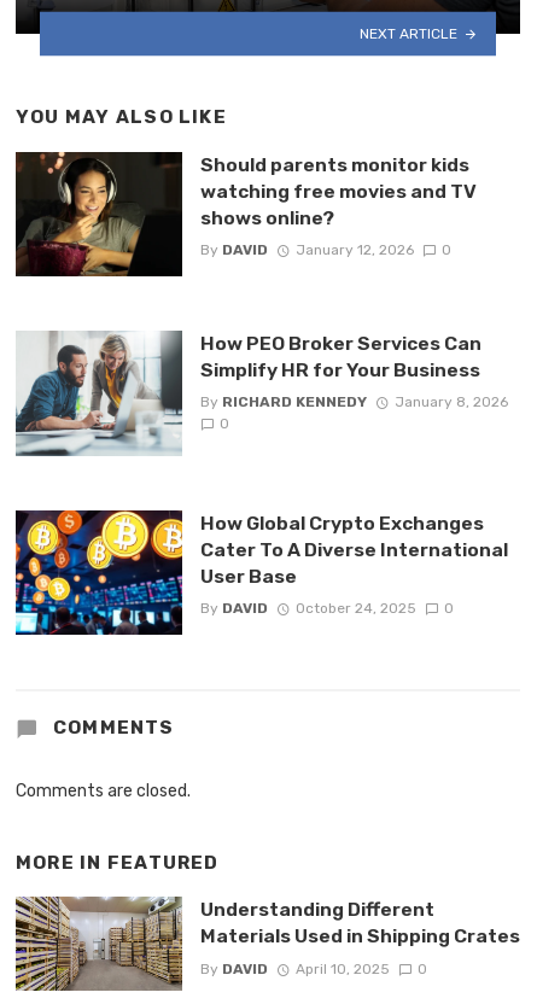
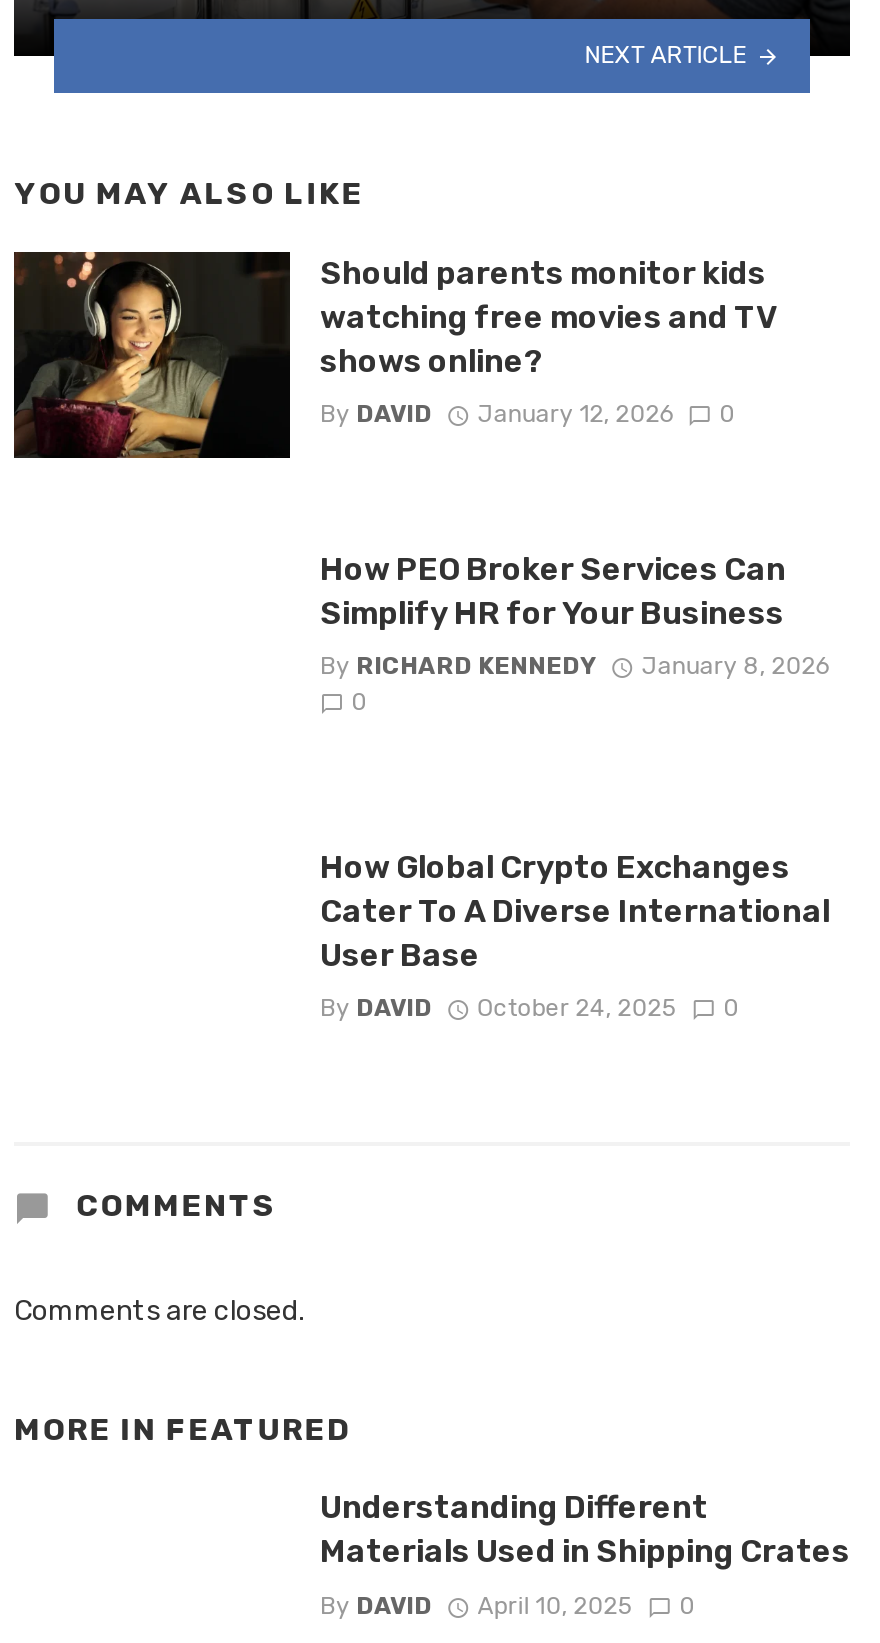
- [image]

- [image]

- [image]
